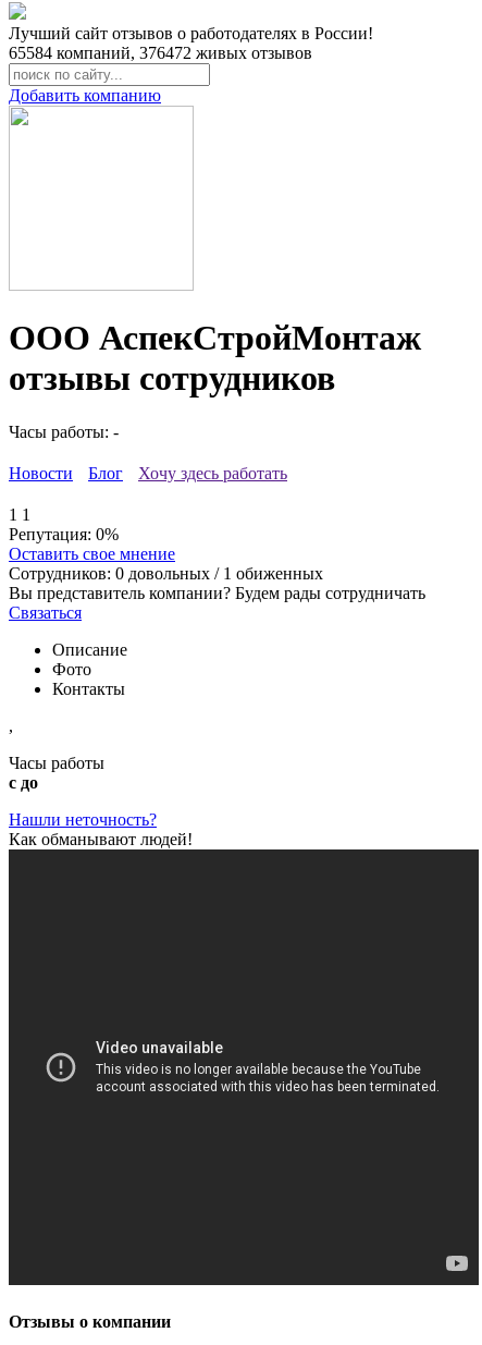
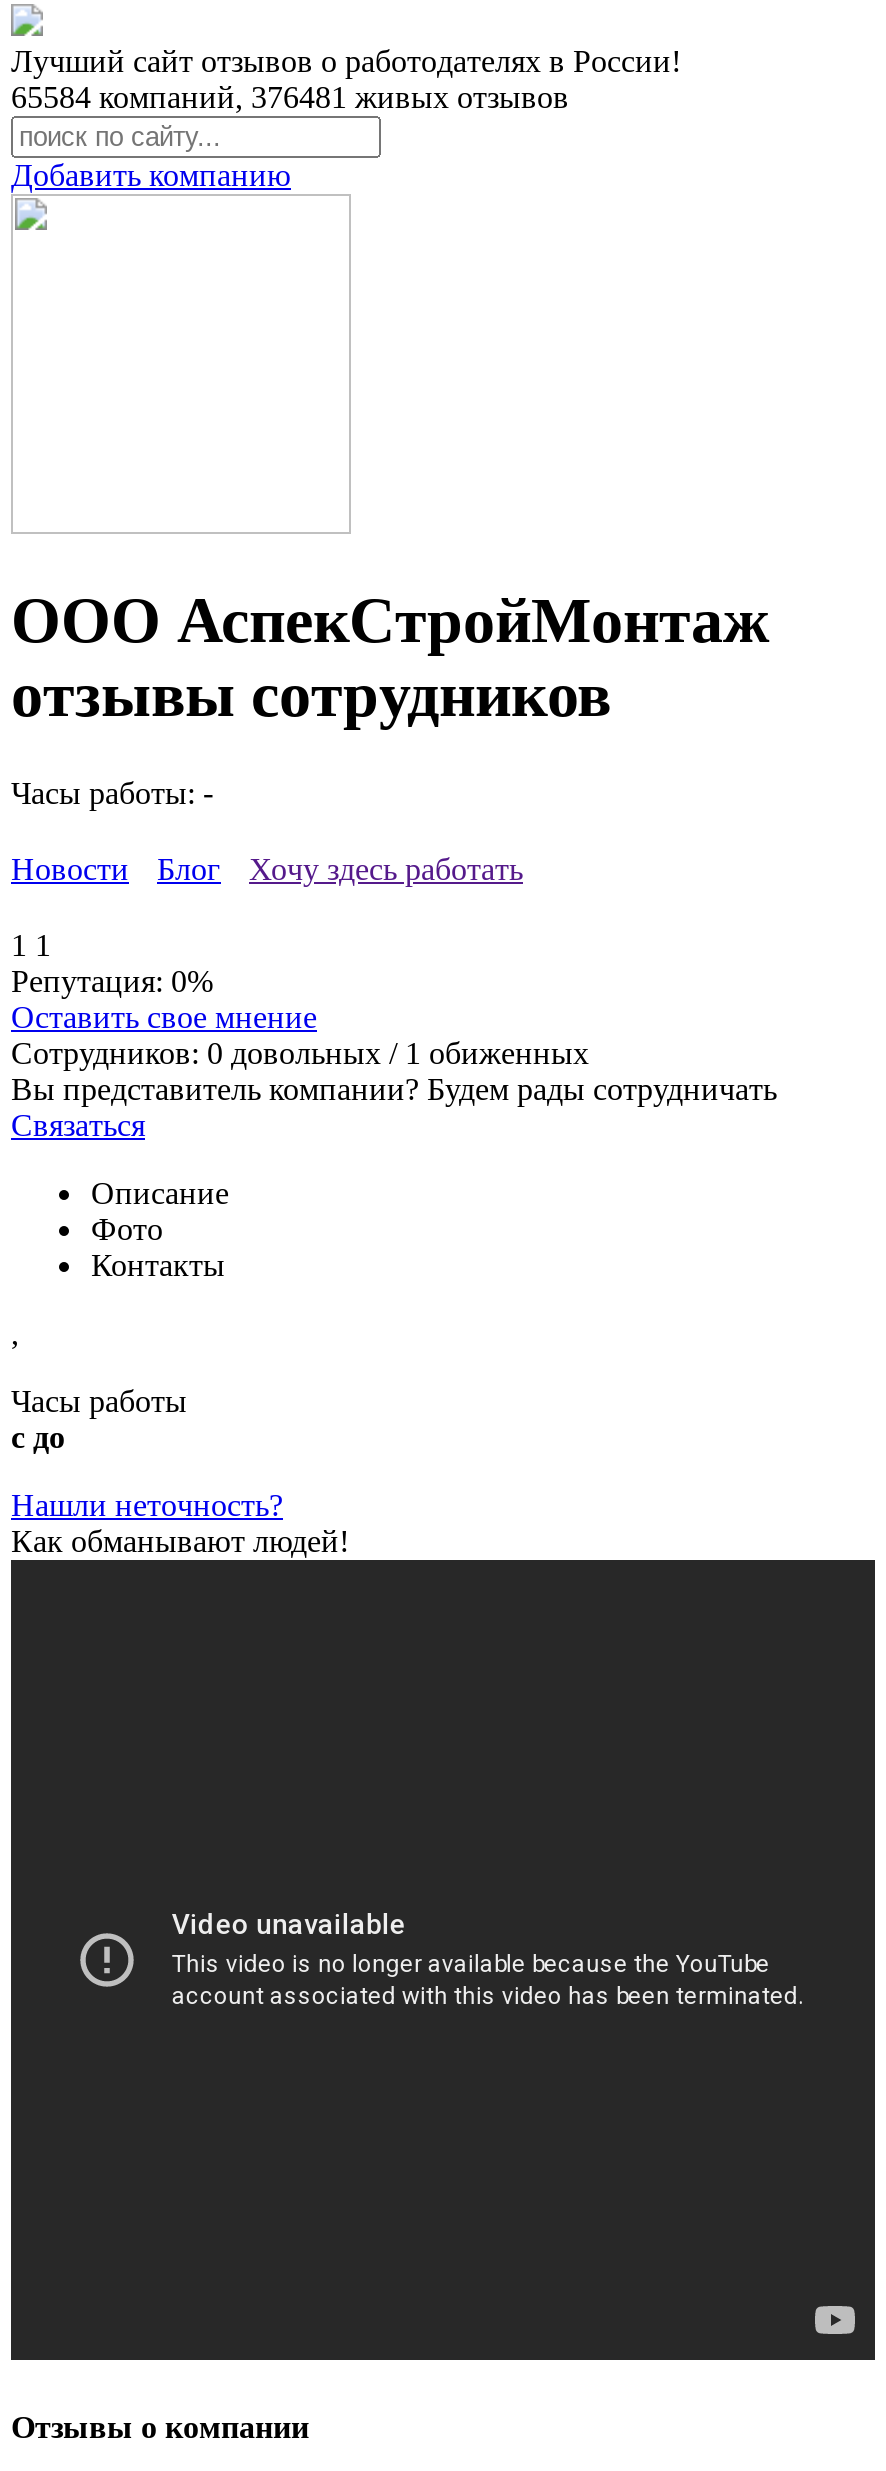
- 65584 компаний, 376472живых отзывов
+ 65584 компаний, 376481живых отзывов
